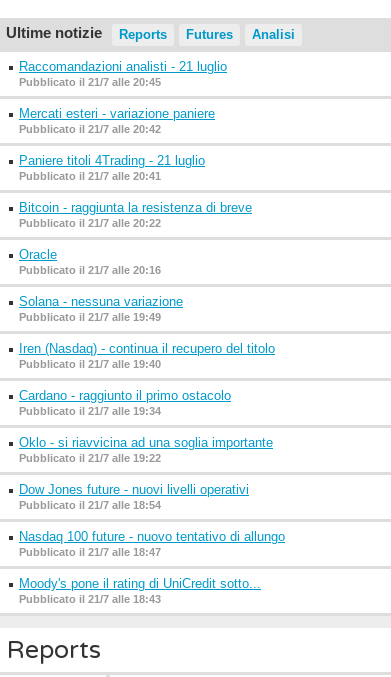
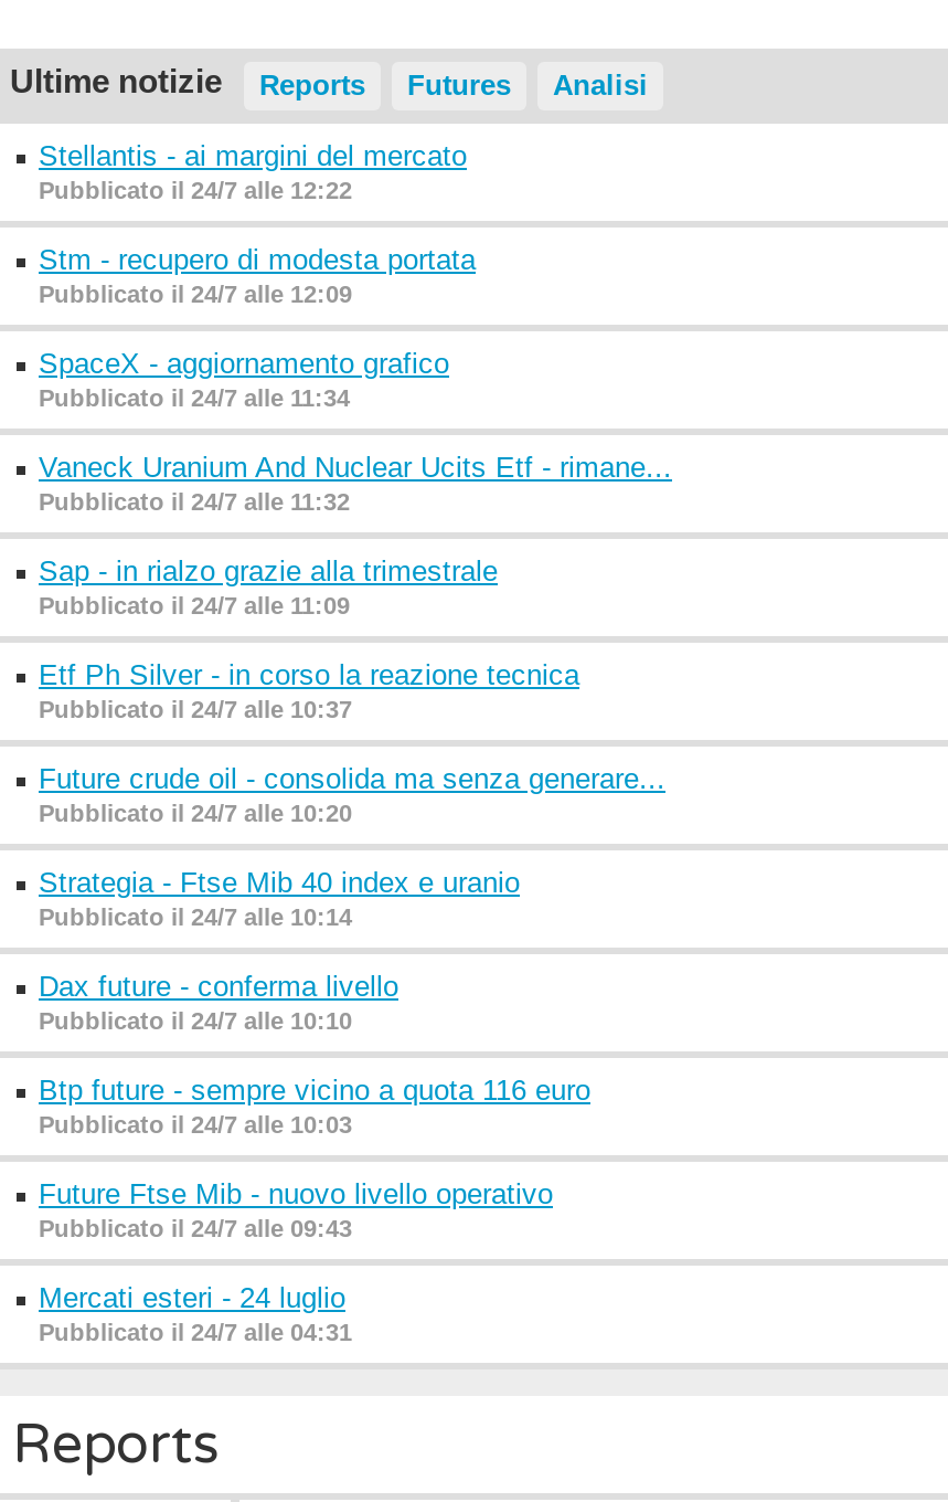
- Raccomandazioni analisti - 21 luglio
- Pubblicato il 21/7 alle 20:45
+ Stellantis - ai margini del mercato
+ Pubblicato il 24/7 alle 12:22

- Mercati esteri - variazione paniere
- Pubblicato il 21/7 alle 20:42
+ Stm - recupero di modesta portata
+ Pubblicato il 24/7 alle 12:09

- Paniere titoli 4Trading - 21 luglio
- Pubblicato il 21/7 alle 20:41
+ SpaceX - aggiornamento grafico
+ Pubblicato il 24/7 alle 11:34

- Bitcoin - raggiunta la resistenza di breve
- Pubblicato il 21/7 alle 20:22
+ Vaneck Uranium And Nuclear Ucits Etf - rimane...
+ Pubblicato il 24/7 alle 11:32

- Oracle
- Pubblicato il 21/7 alle 20:16
+ Sap - in rialzo grazie alla trimestrale
+ Pubblicato il 24/7 alle 11:09

- Solana - nessuna variazione
- Pubblicato il 21/7 alle 19:49
+ Etf Ph Silver - in corso la reazione tecnica
+ Pubblicato il 24/7 alle 10:37

- Iren (Nasdaq) - continua il recupero del titolo
- Pubblicato il 21/7 alle 19:40
+ Future crude oil - consolida ma senza generare...
+ Pubblicato il 24/7 alle 10:20

- Cardano - raggiunto il primo ostacolo
- Pubblicato il 21/7 alle 19:34
+ Strategia - Ftse Mib 40 index e uranio
+ Pubblicato il 24/7 alle 10:14

- Oklo - si riavvicina ad una soglia importante
- Pubblicato il 21/7 alle 19:22
+ Dax future - conferma livello
+ Pubblicato il 24/7 alle 10:10

- Dow Jones future - nuovi livelli operativi
- Pubblicato il 21/7 alle 18:54
+ Btp future - sempre vicino a quota 116 euro
+ Pubblicato il 24/7 alle 10:03

- Nasdaq 100 future - nuovo tentativo di allungo
- Pubblicato il 21/7 alle 18:47
+ Future Ftse Mib - nuovo livello operativo
+ Pubblicato il 24/7 alle 09:43

- Moody's pone il rating di UniCredit sotto...
- Pubblicato il 21/7 alle 18:43
+ Mercati esteri - 24 luglio
+ Pubblicato il 24/7 alle 04:31
